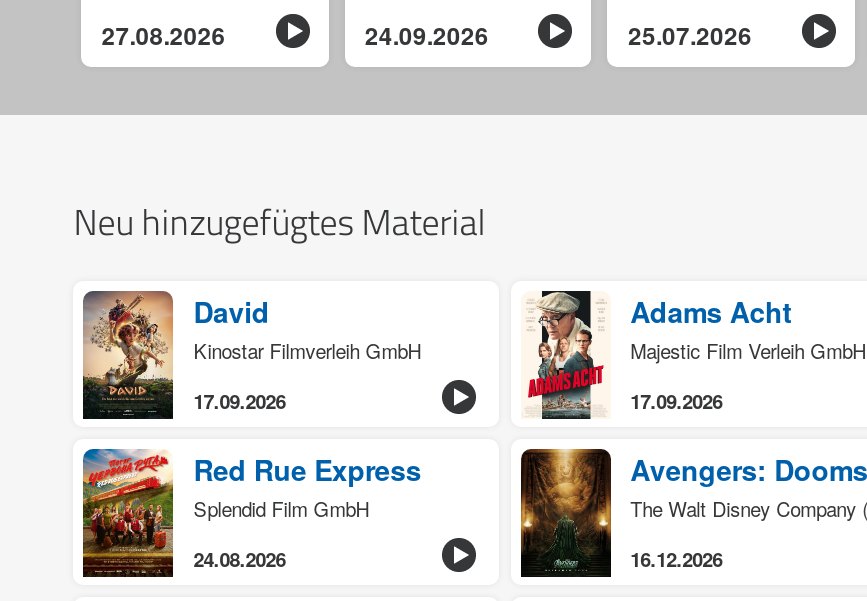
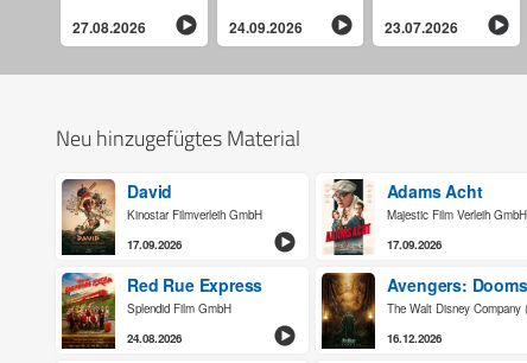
- 25.07.2026
+ 23.07.2026
